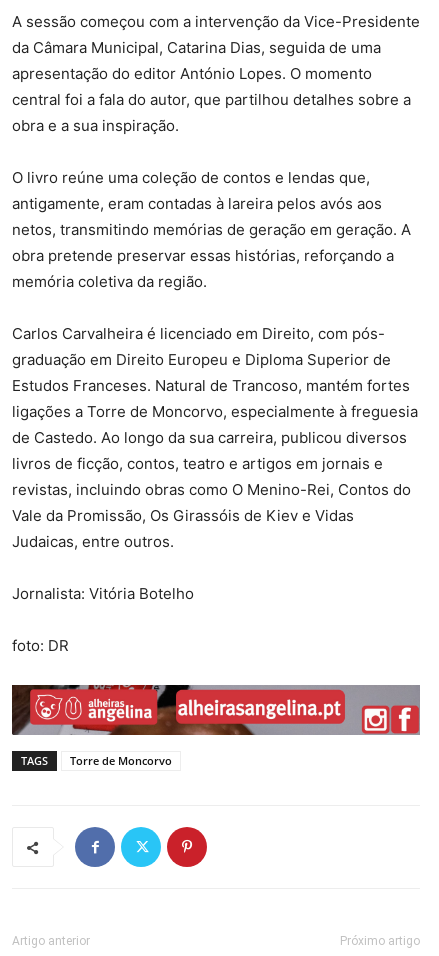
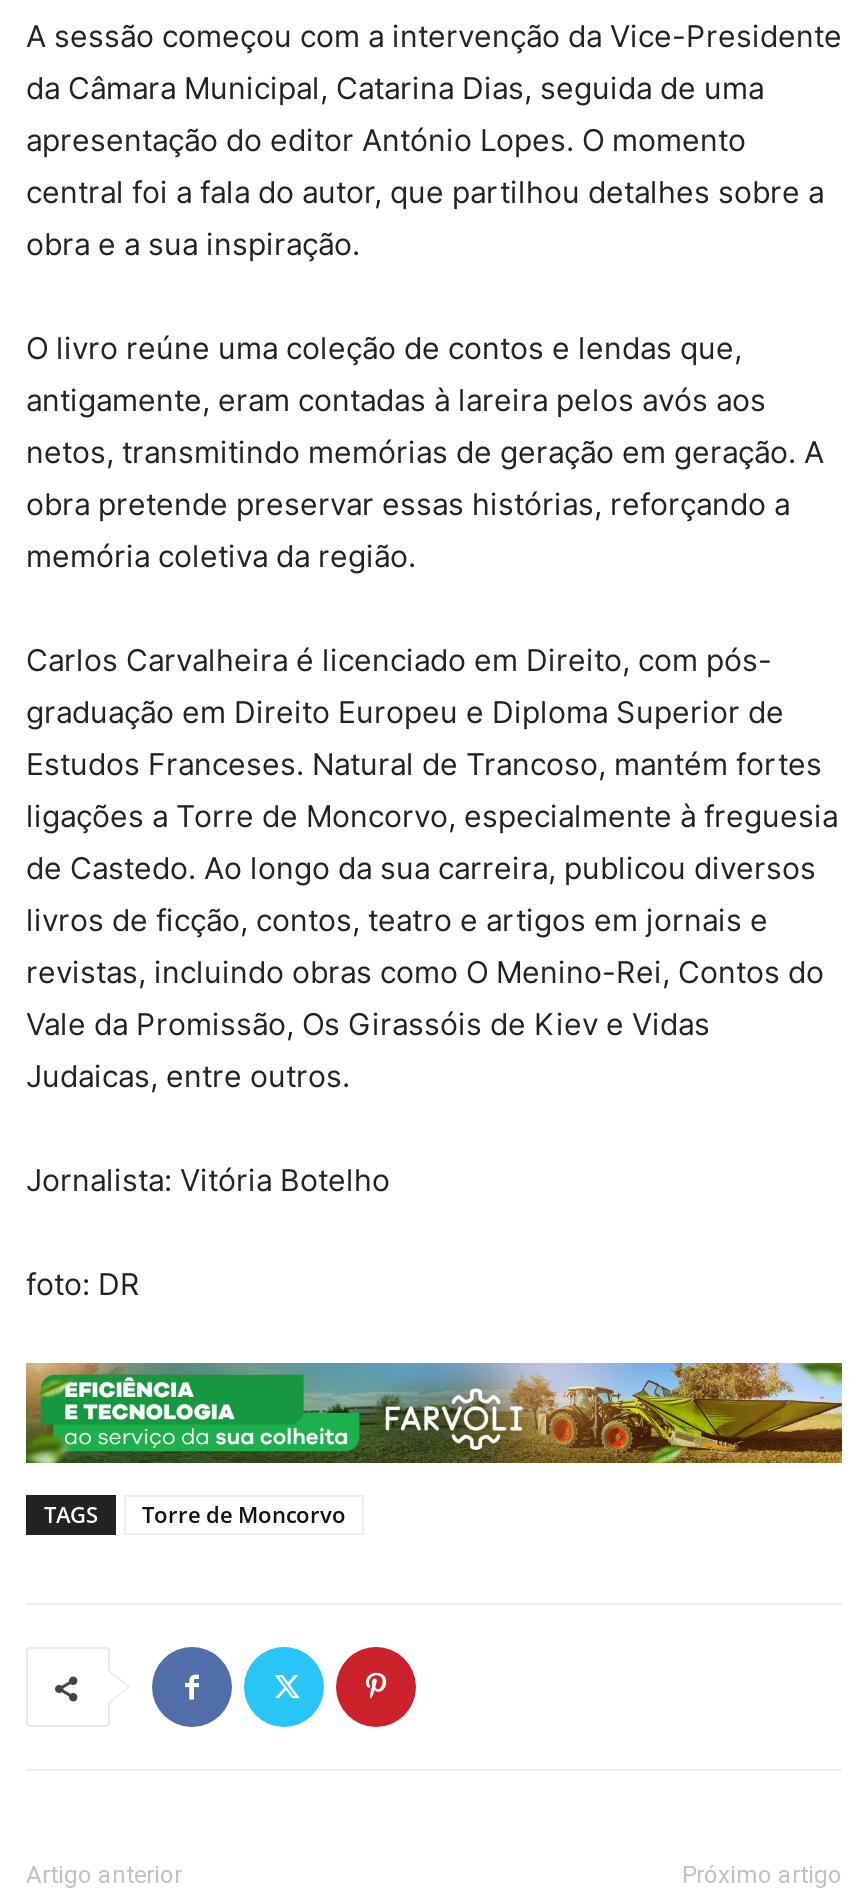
- [image]
+ [image]
